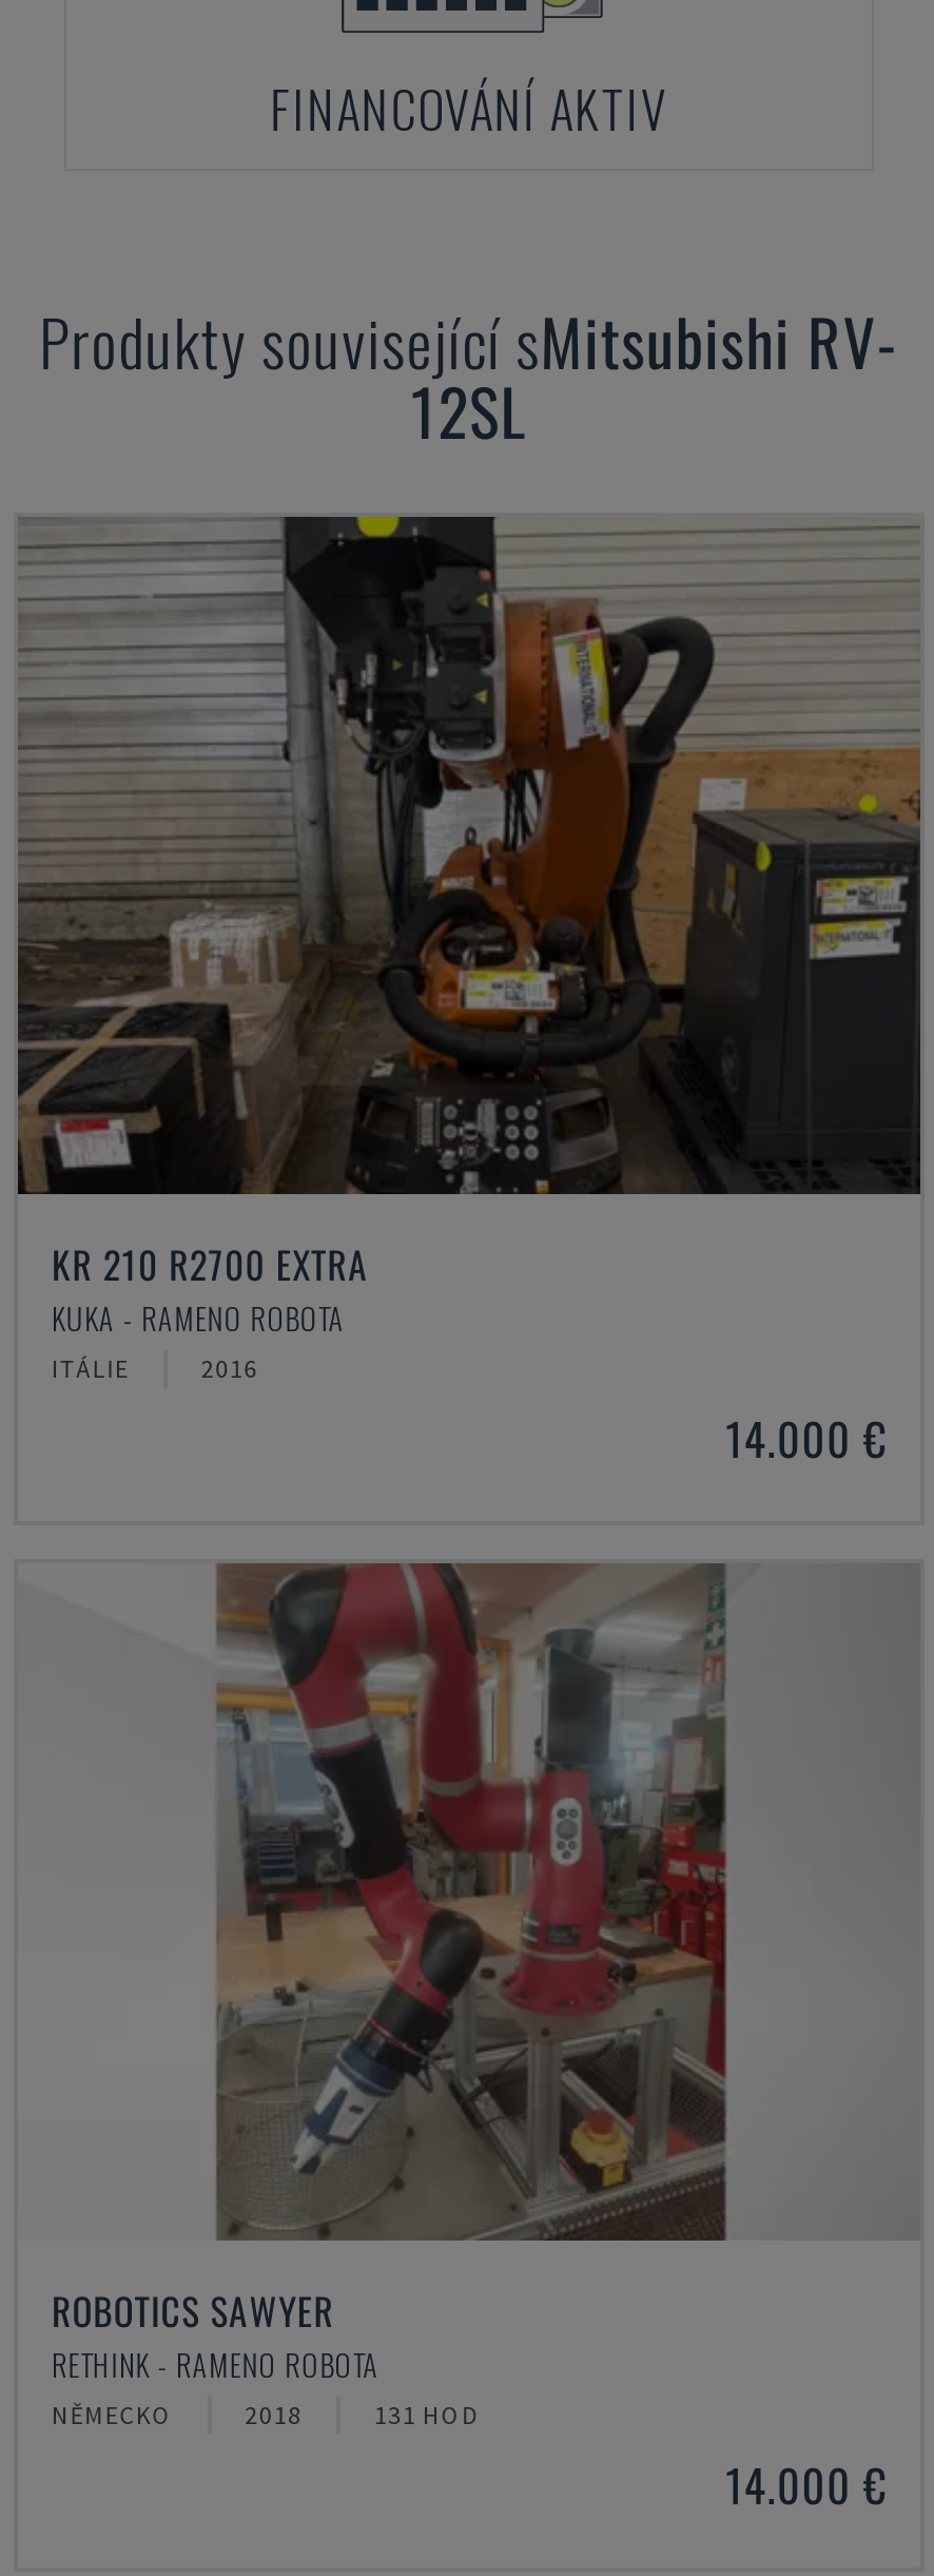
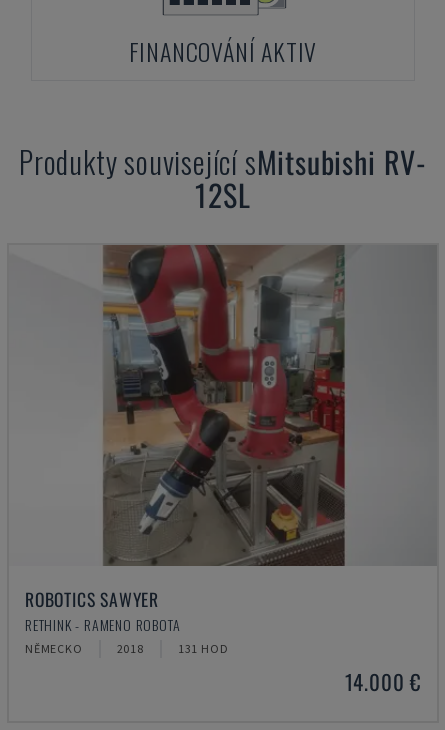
- [image]
- KR 210 R2700 EXTRA
- KUKA - RAMENO ROBOTA
- ITÁLIE
- 2016
- 14.000 €
